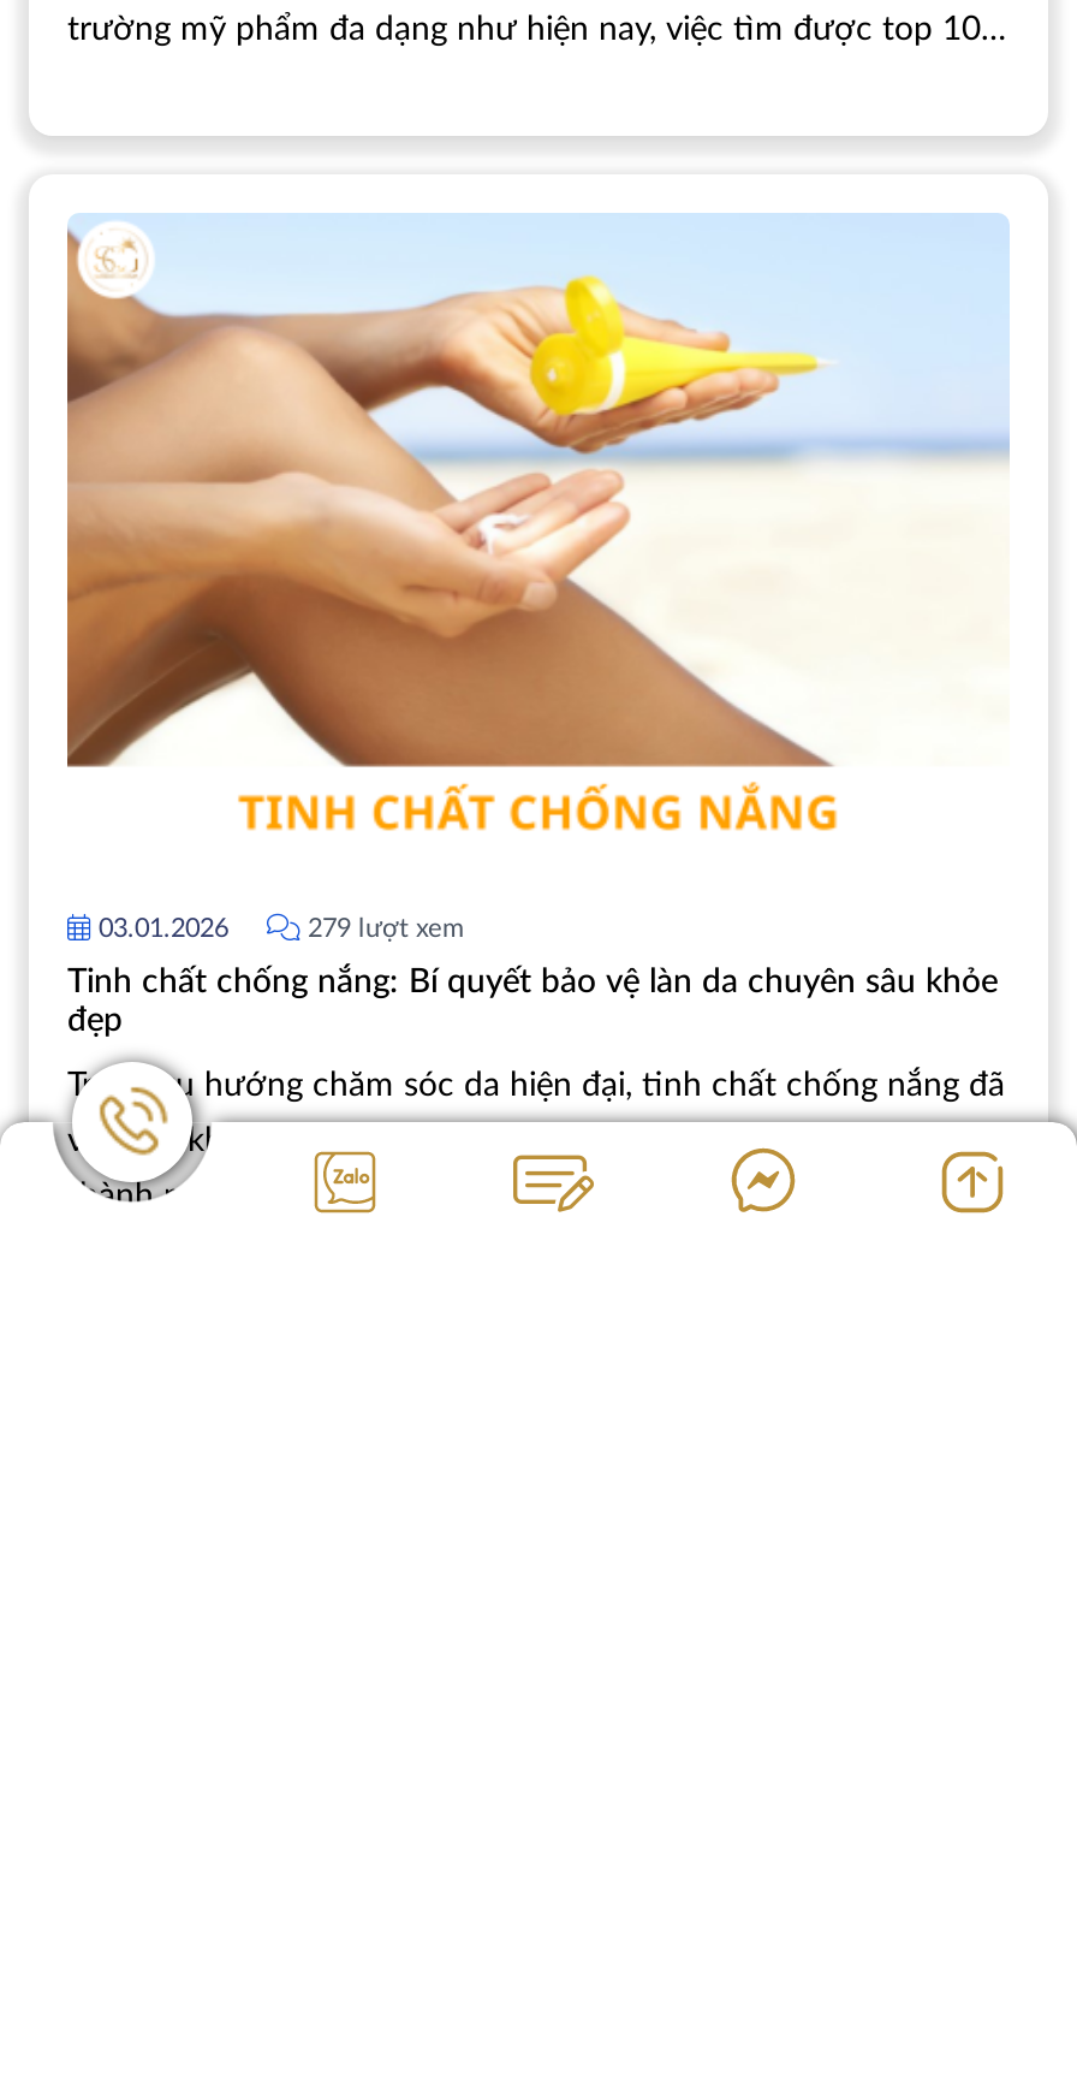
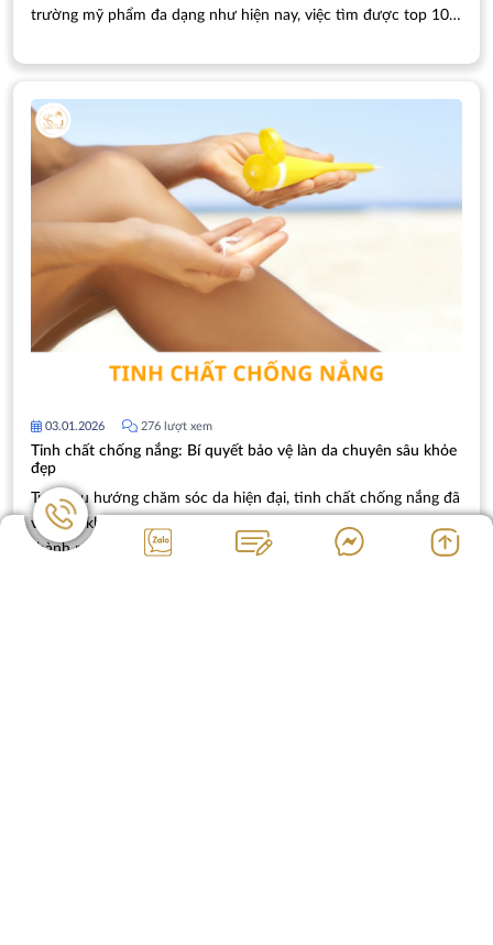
- 279 lượt xem
+ 276 lượt xem
